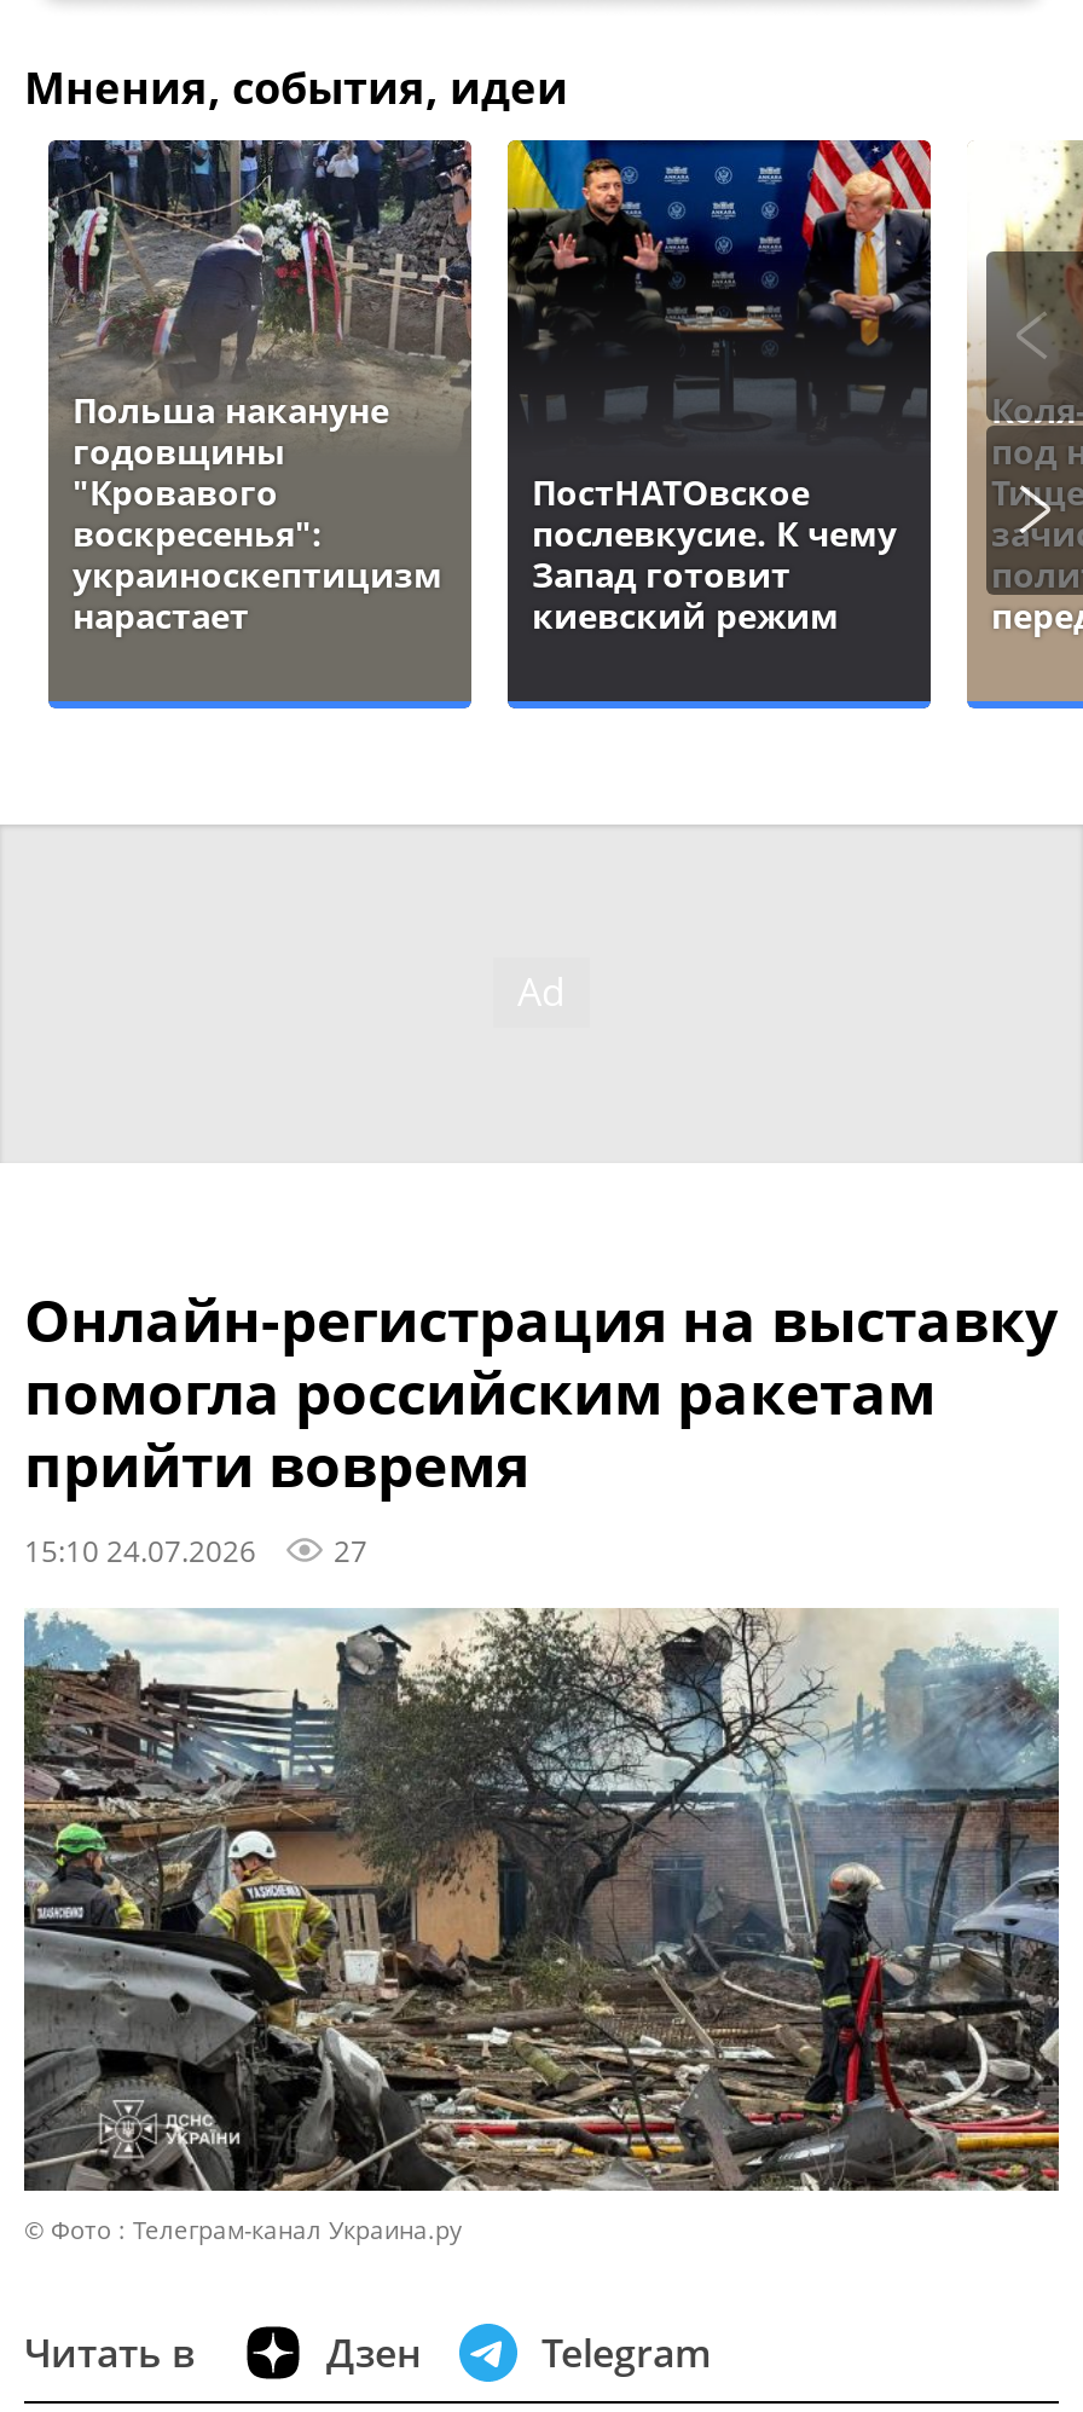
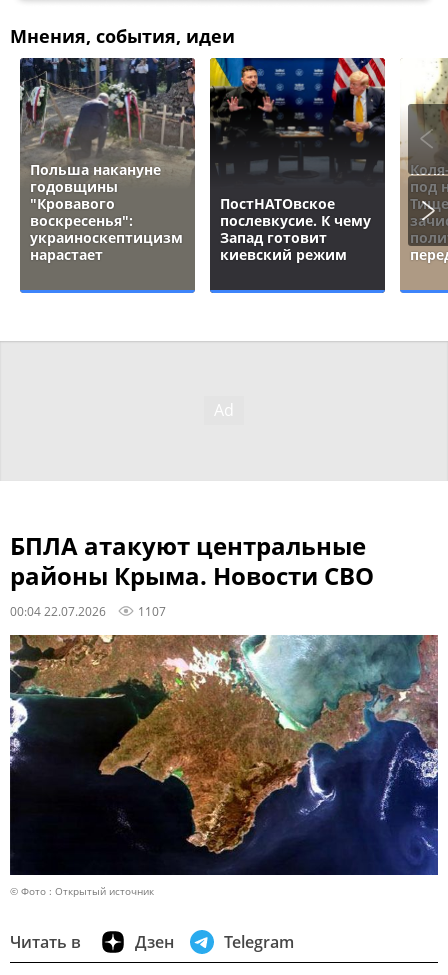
- Онлайн-регистрация на выставку
- помогла российским ракетам
- прийти вовремя
- 15:10 24.07.2026
- 27
+ БПЛА атакуют центральные
+ районы Крыма. Новости СВО
+ 00:04 22.07.2026
+ 1107

- [image]
- © Фото : Телеграм-канал Украина.ру
+ [image]
+ © Фото : Открытый источник
